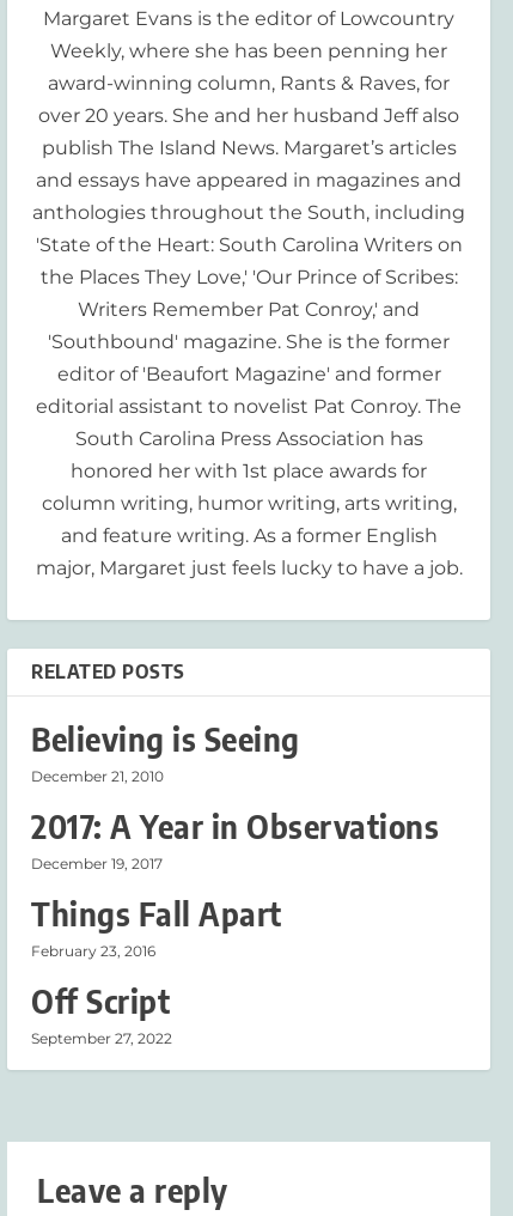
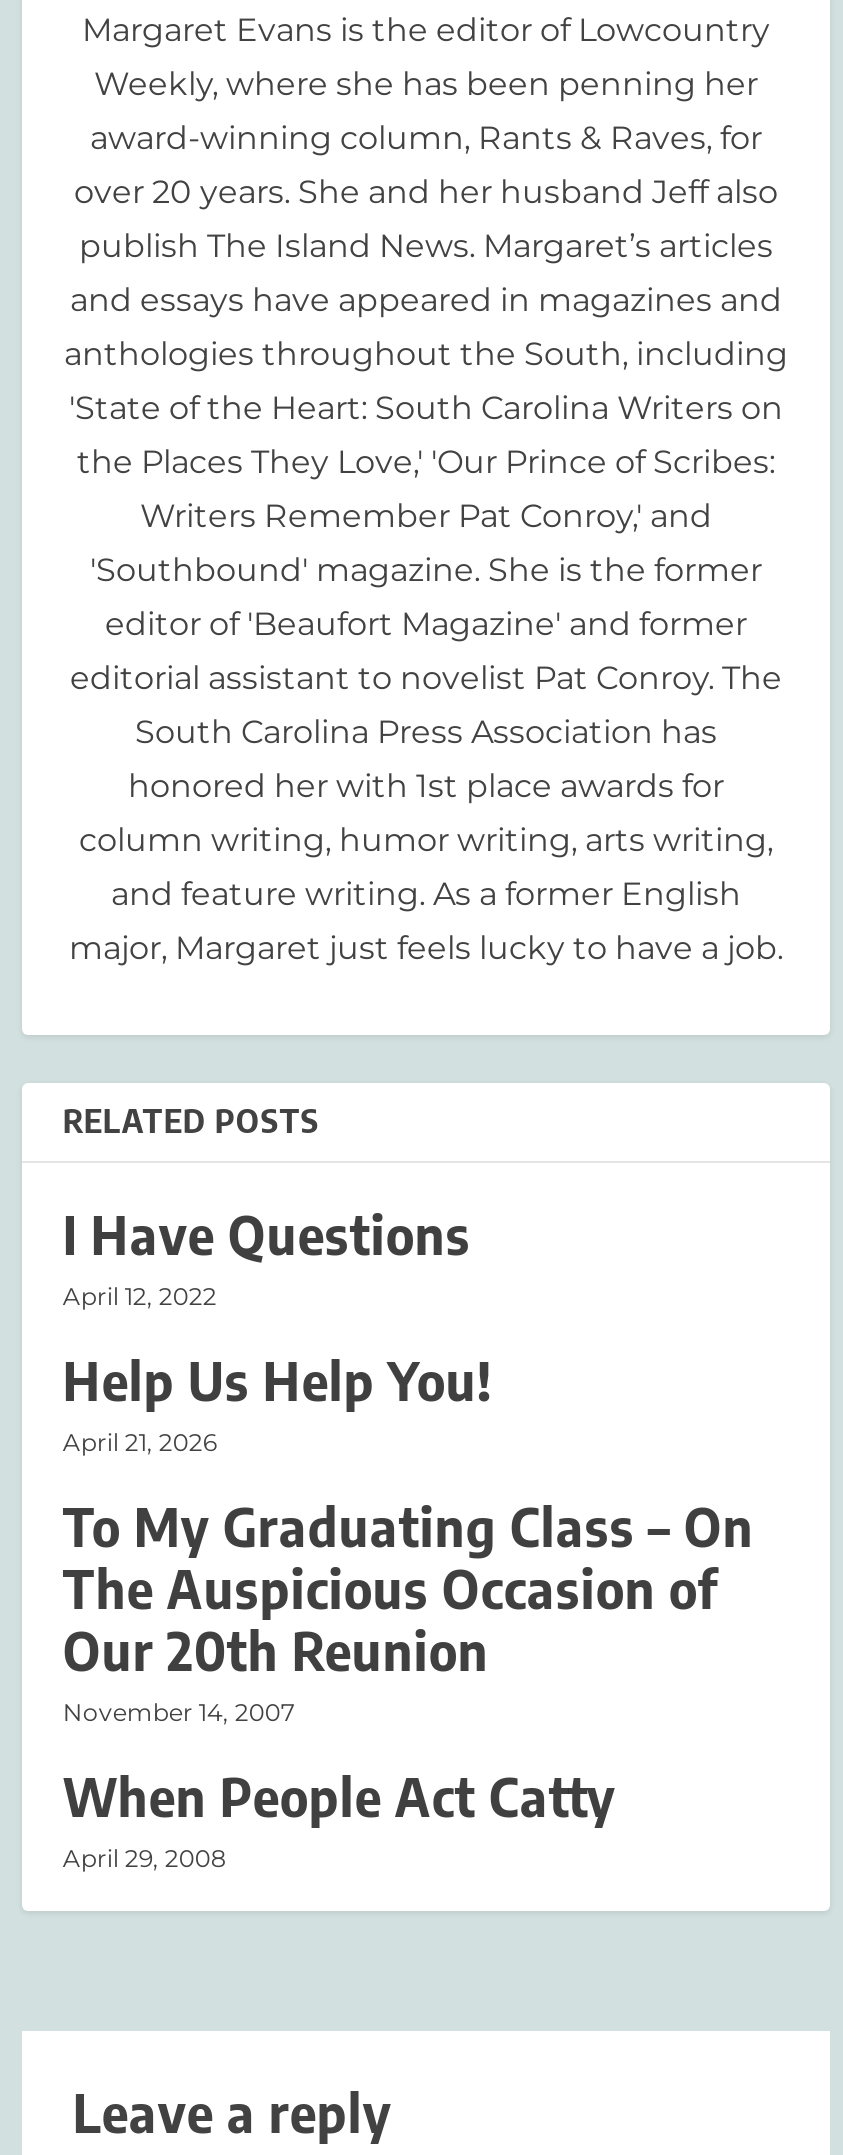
- Believing is Seeing
- December 21, 2010
+ I Have Questions
+ April 12, 2022

- 2017: A Year in Observations
- December 19, 2017
+ Help Us Help You!
+ April 21, 2026

- Things Fall Apart
- February 23, 2016
+ To My Graduating Class – On
+ The Auspicious Occasion of
+ Our 20th Reunion
+ November 14, 2007

- Off Script
- September 27, 2022
+ When People Act Catty
+ April 29, 2008
